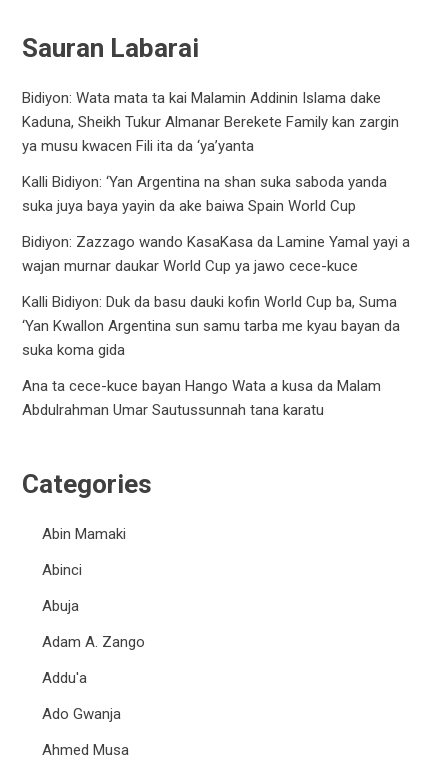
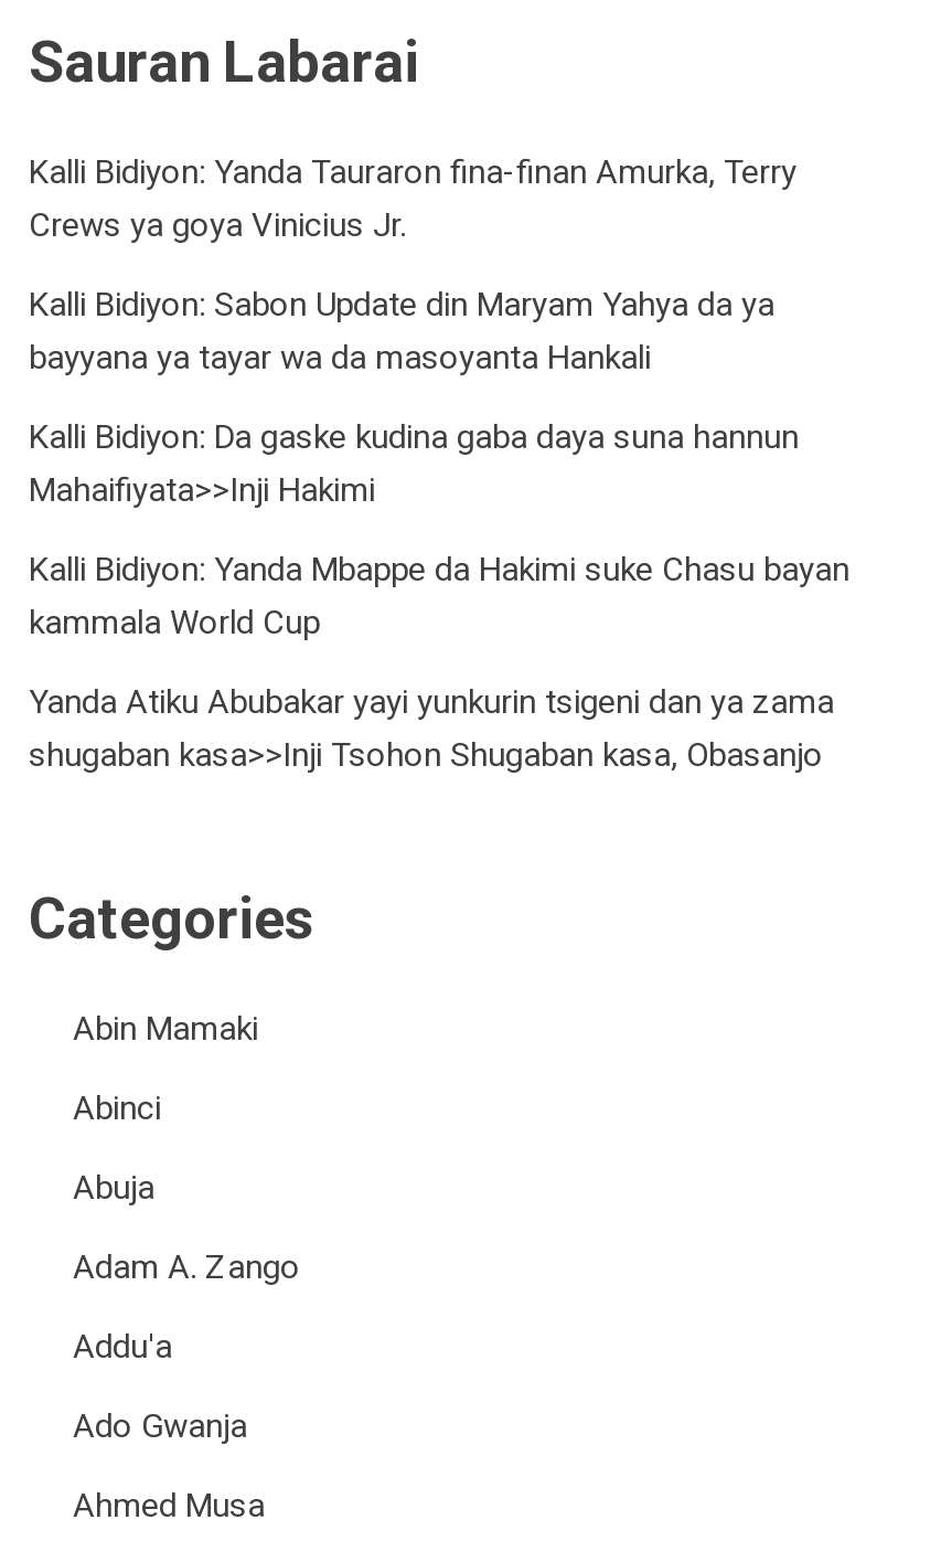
- Bidiyon: Wata mata ta kai Malamin Addinin Islama dake
- Kaduna, Sheikh Tukur Almanar Berekete Family kan zargin
- ya musu kwacen Fili ita da ‘ya’yanta
+ Kalli Bidiyon: Yanda Tauraron fina-finan Amurka, Terry
+ Crews ya goya Vinicius Jr.

- Kalli Bidiyon: ‘Yan Argentina na shan suka saboda yanda
- suka juya baya yayin da ake baiwa Spain World Cup
+ Kalli Bidiyon: Sabon Update din Maryam Yahya da ya
+ bayyana ya tayar wa da masoyanta Hankali

- Bidiyon: Zazzago wando KasaKasa da Lamine Yamal yayi a
- wajan murnar daukar World Cup ya jawo cece-kuce
+ Kalli Bidiyon: Da gaske kudina gaba daya suna hannun
+ Mahaifiyata>>Inji Hakimi

- Kalli Bidiyon: Duk da basu dauki kofin World Cup ba, Suma
- ‘Yan Kwallon Argentina sun samu tarba me kyau bayan da
- suka koma gida
+ Kalli Bidiyon: Yanda Mbappe da Hakimi suke Chasu bayan
+ kammala World Cup

- Ana ta cece-kuce bayan Hango Wata a kusa da Malam
- Abdulrahman Umar Sautussunnah tana karatu
+ Yanda Atiku Abubakar yayi yunkurin tsigeni dan ya zama
+ shugaban kasa>>Inji Tsohon Shugaban kasa, Obasanjo
